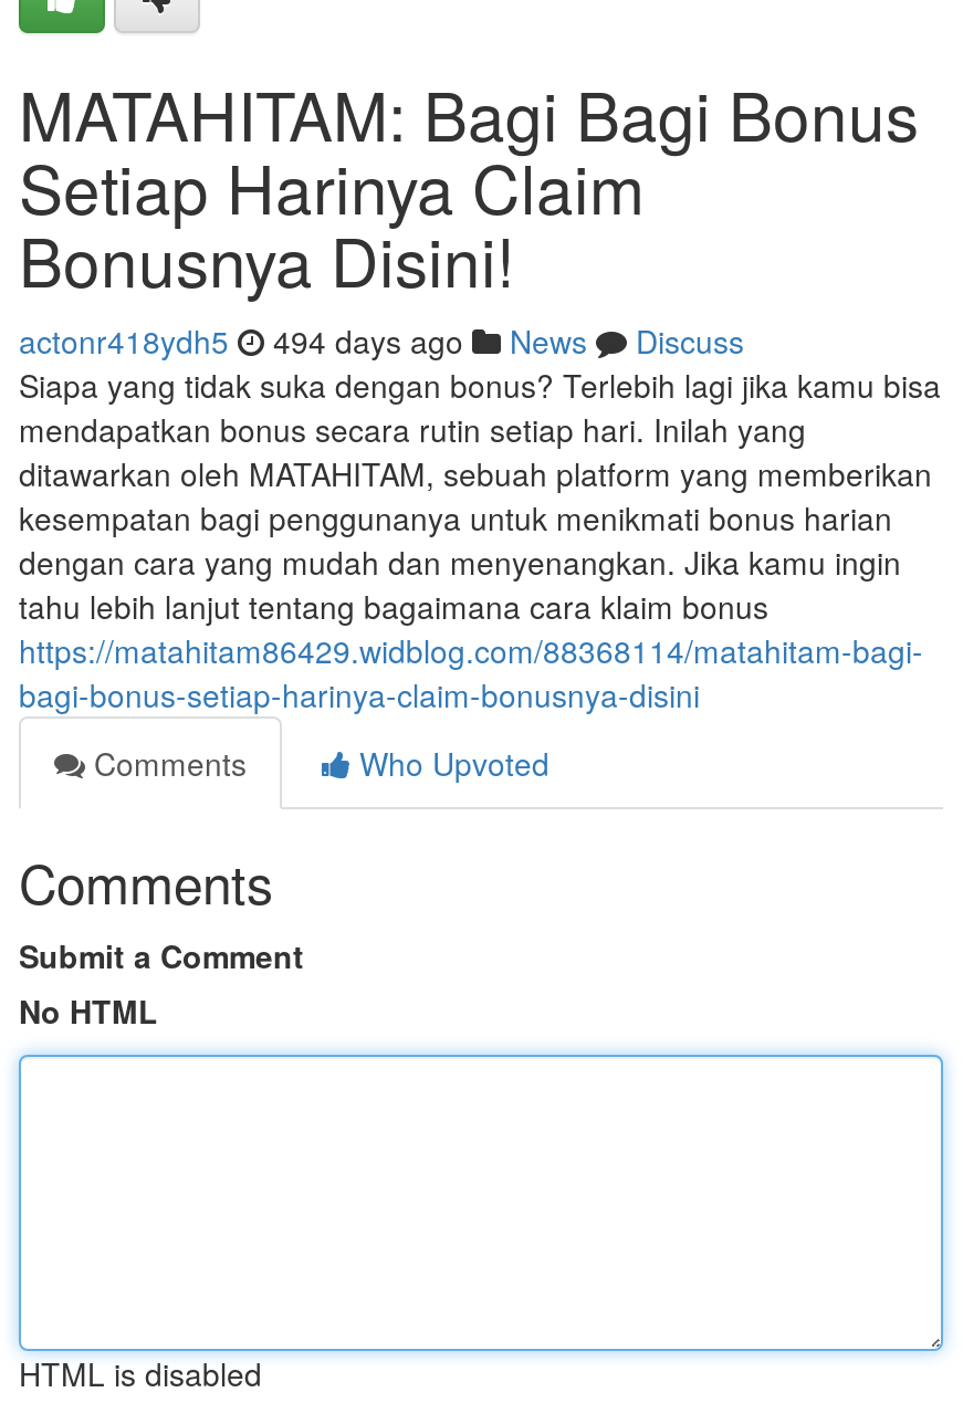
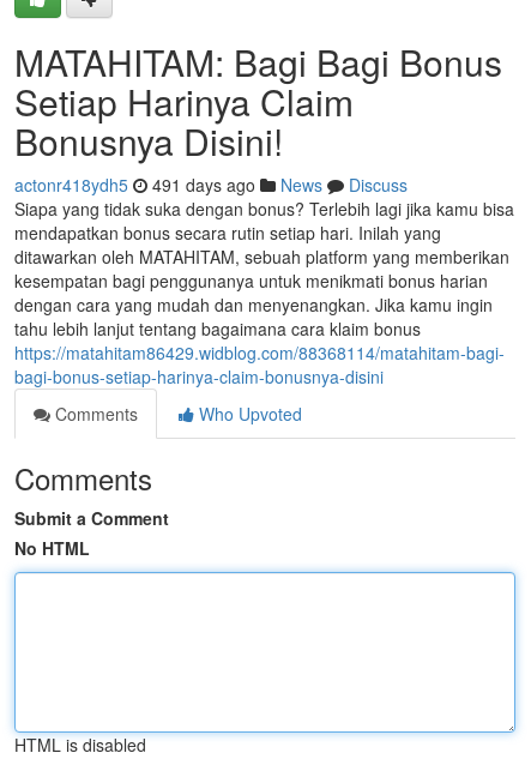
- actonr418ydh5 494 days ago News Discuss
+ actonr418ydh5 491 days ago News Discuss
